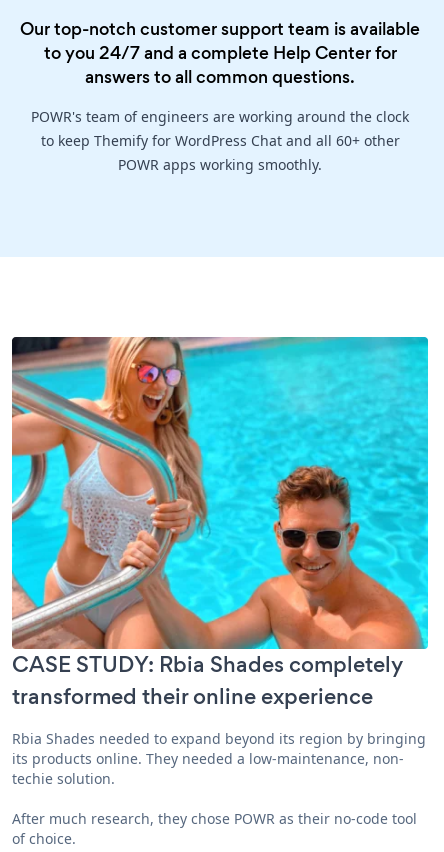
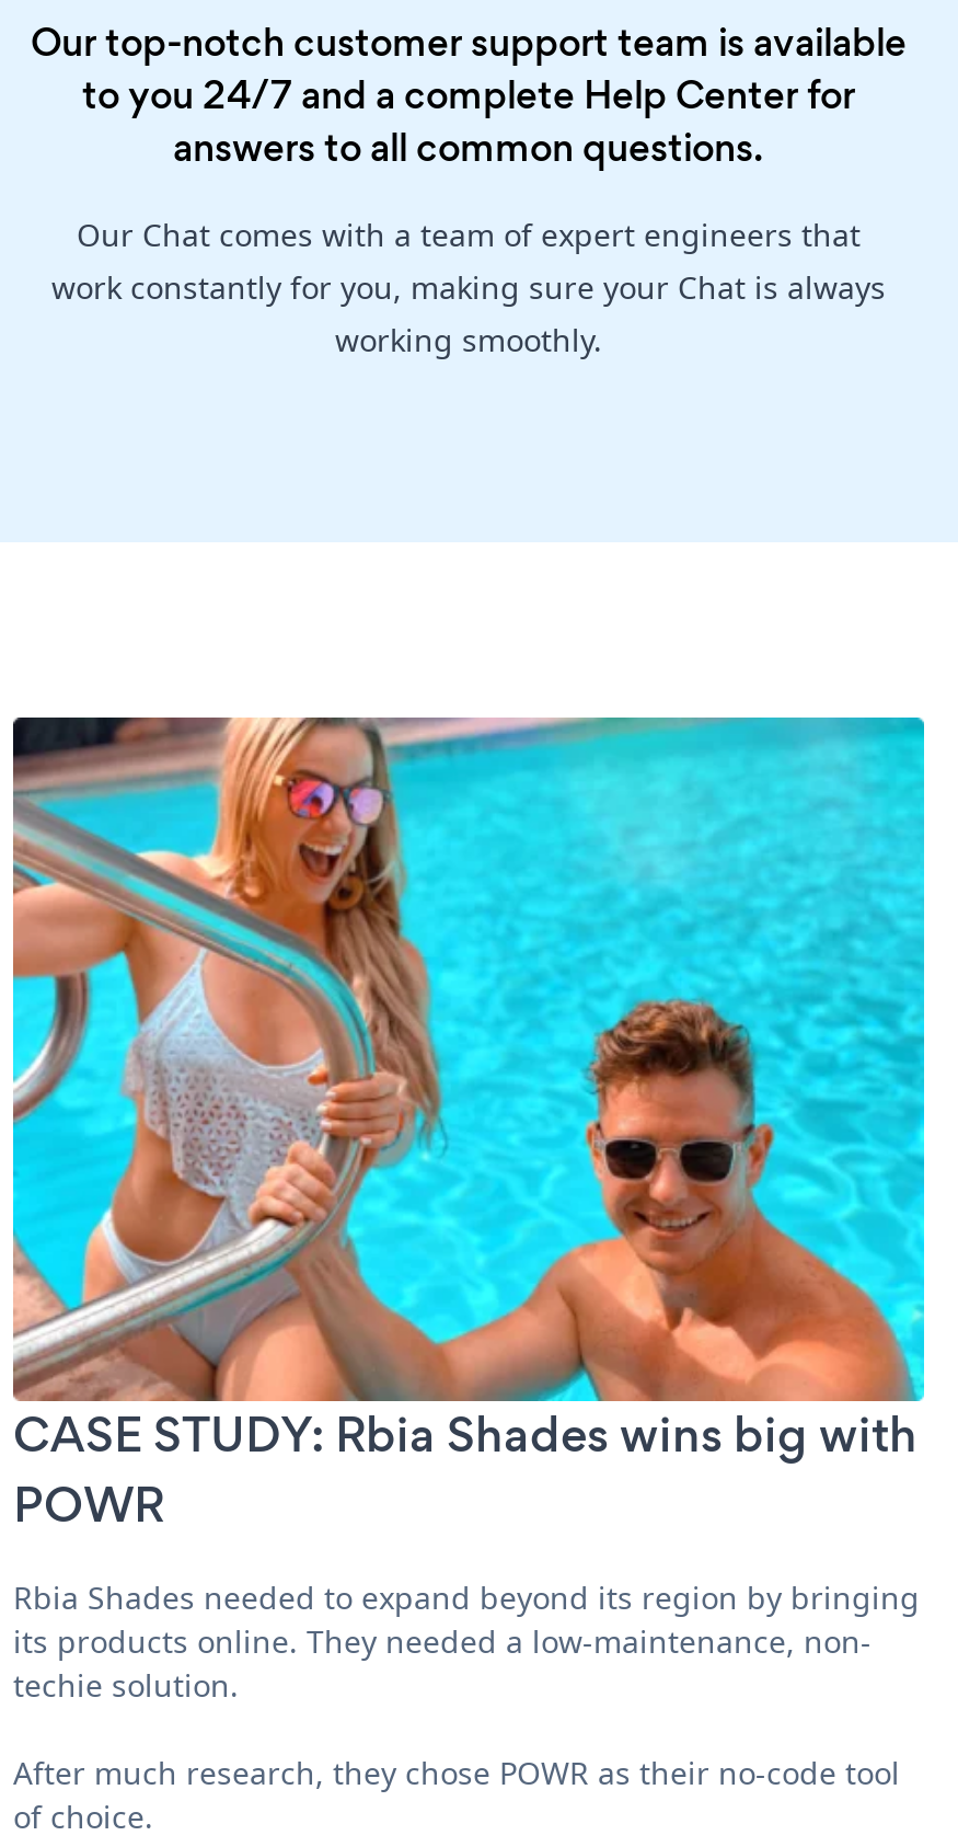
- POWR's team of engineers are working around the clock
- to keep Themify for WordPress Chat and all 60+ other
- POWR apps working smoothly.
+ Our Chat comes with a team of expert engineers that
+ work constantly for you, making sure your Chat is always
+ working smoothly.

- CASE STUDY: Rbia Shades completely
- transformed their online experience
+ CASE STUDY: Rbia Shades wins big with
+ POWR
